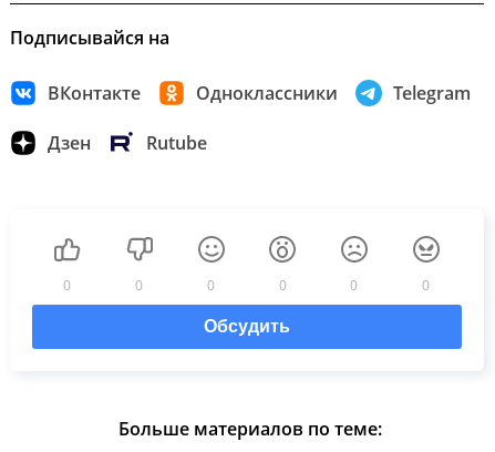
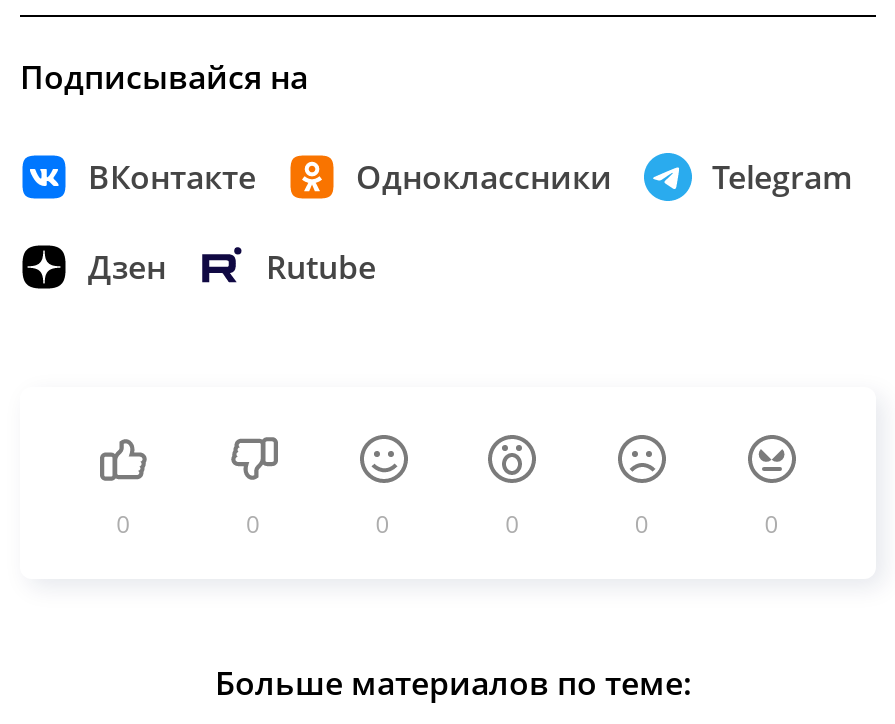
- Обсудить
